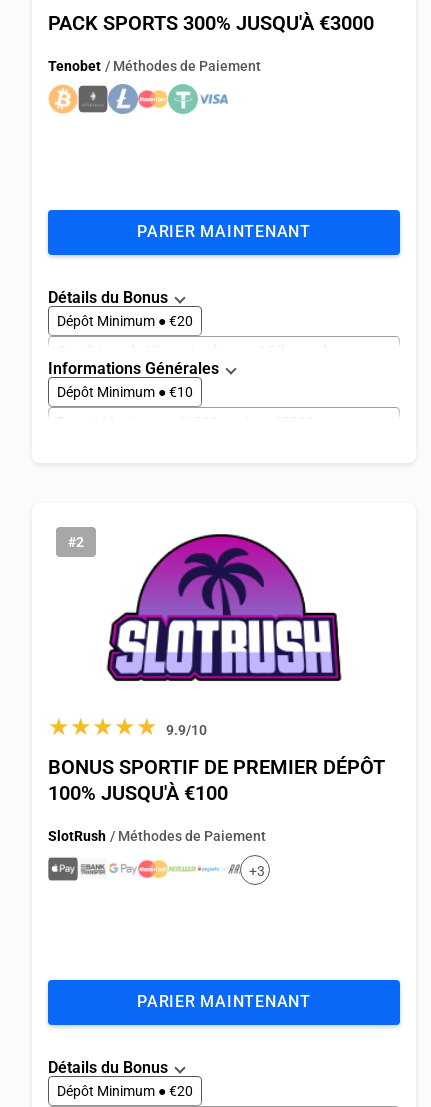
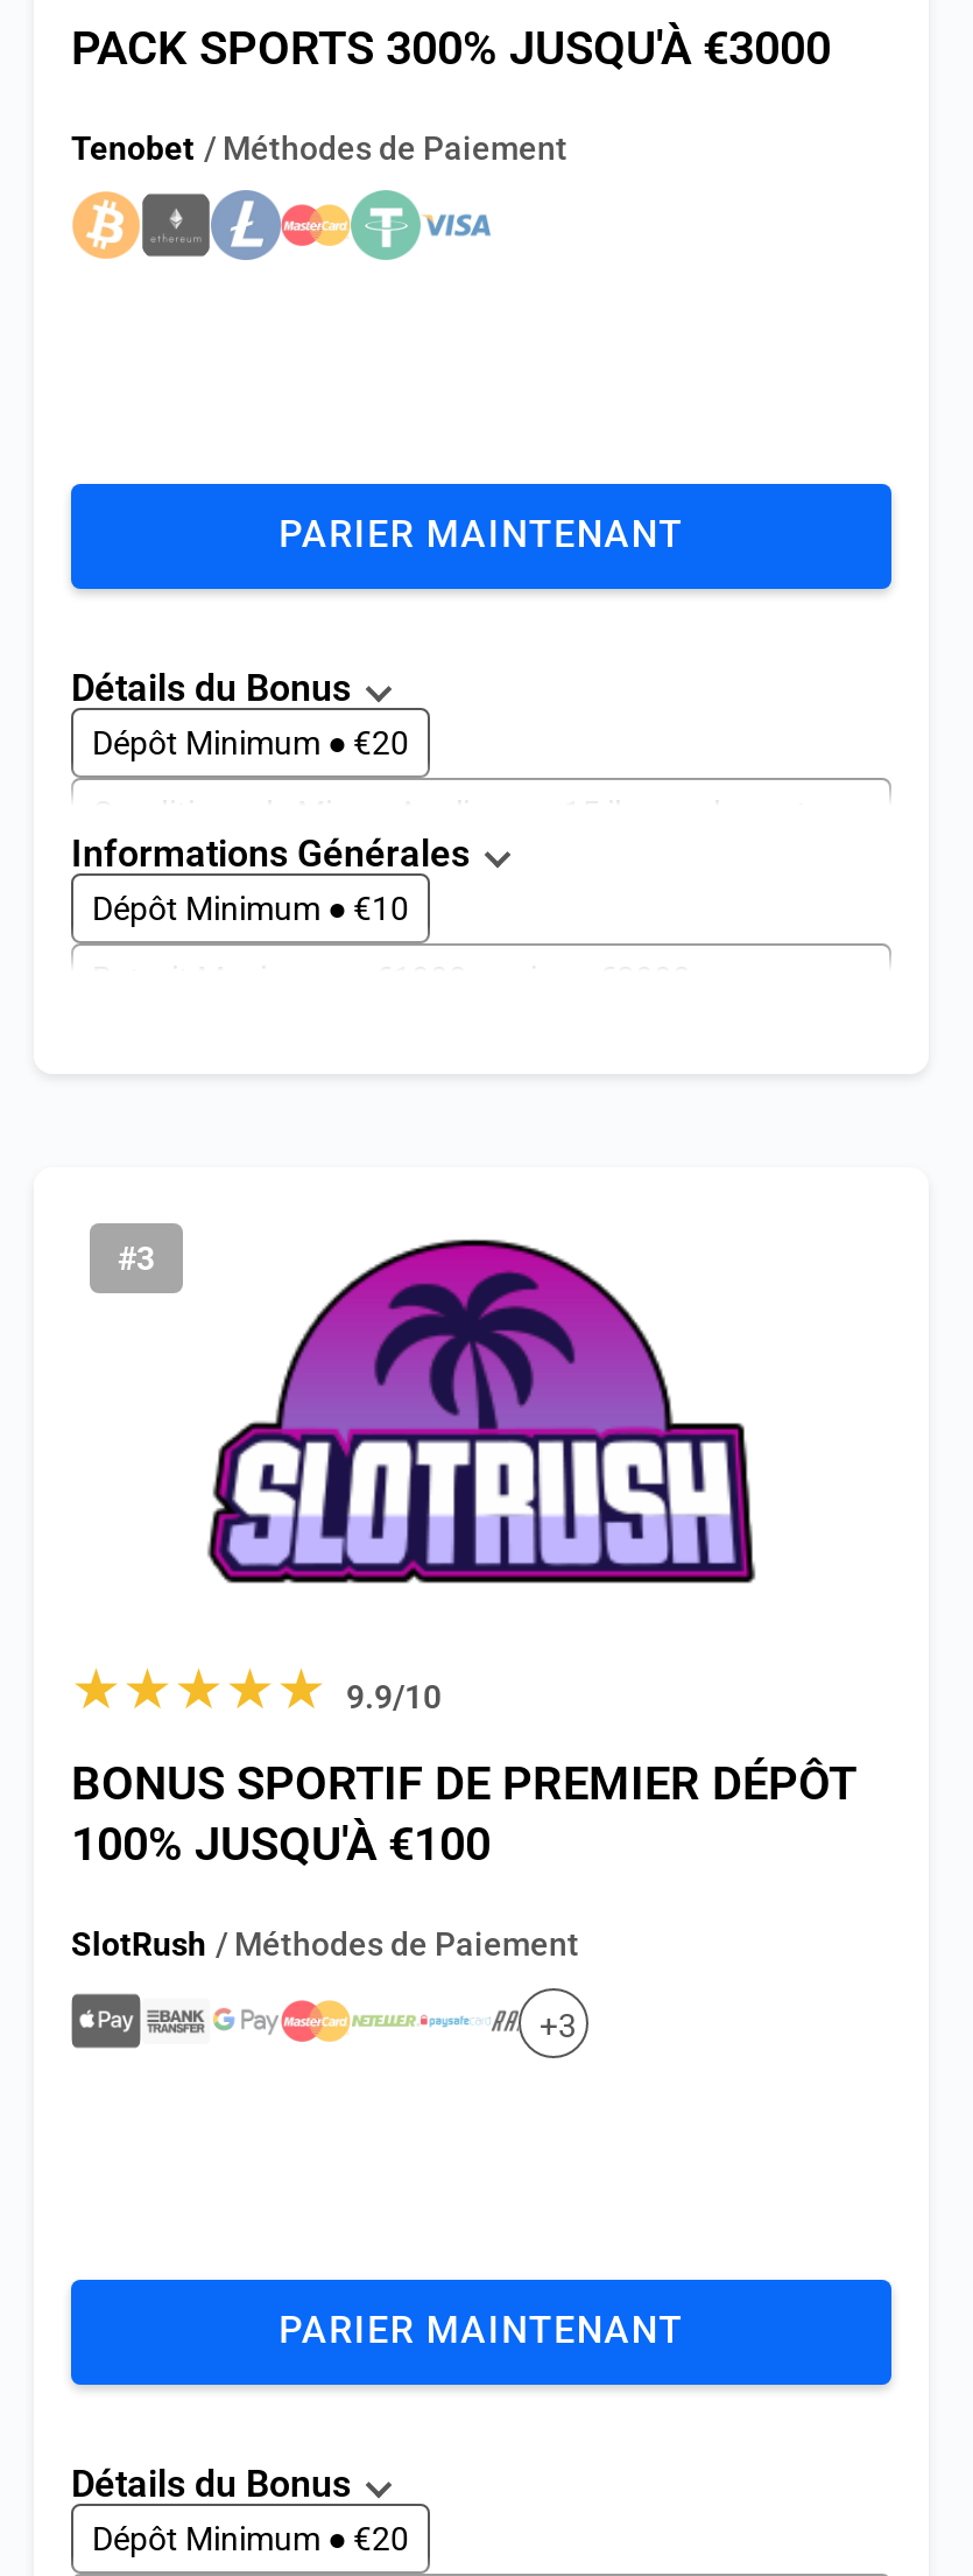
- #2
+ #3
